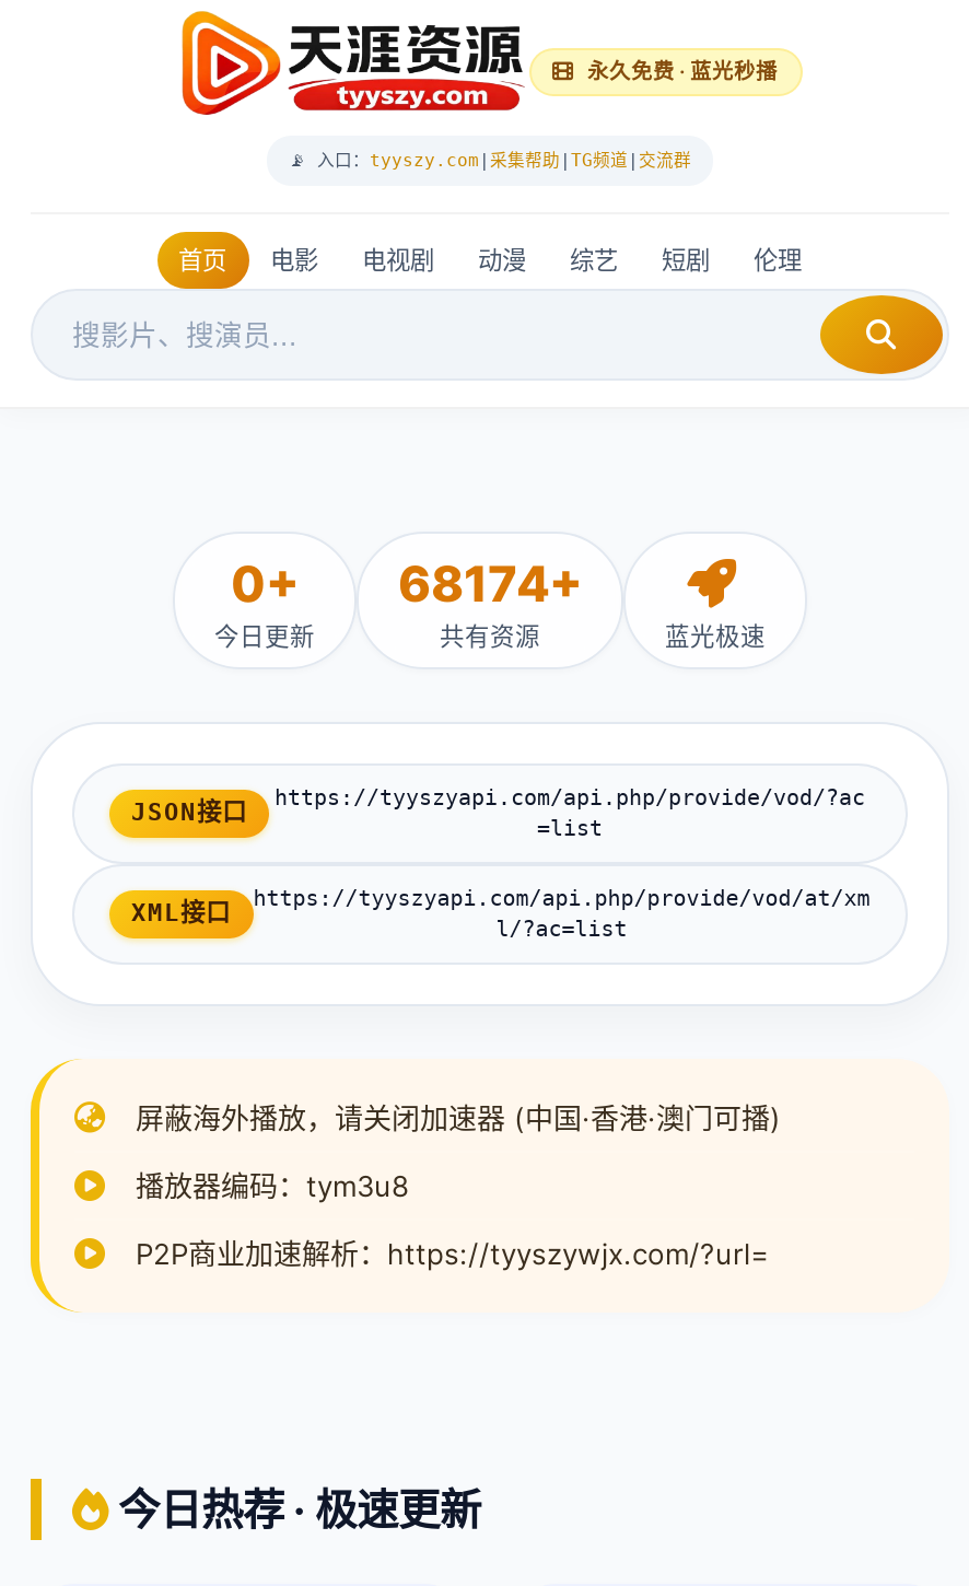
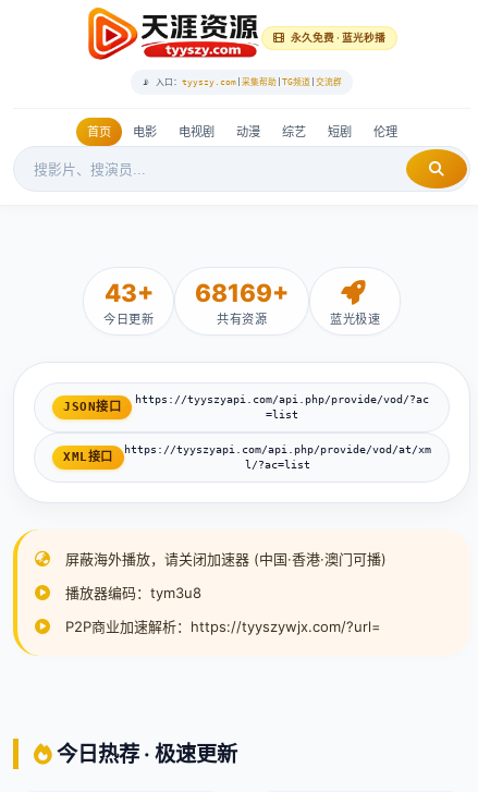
- 0+
+ 43+

- 68174+
+ 68169+
